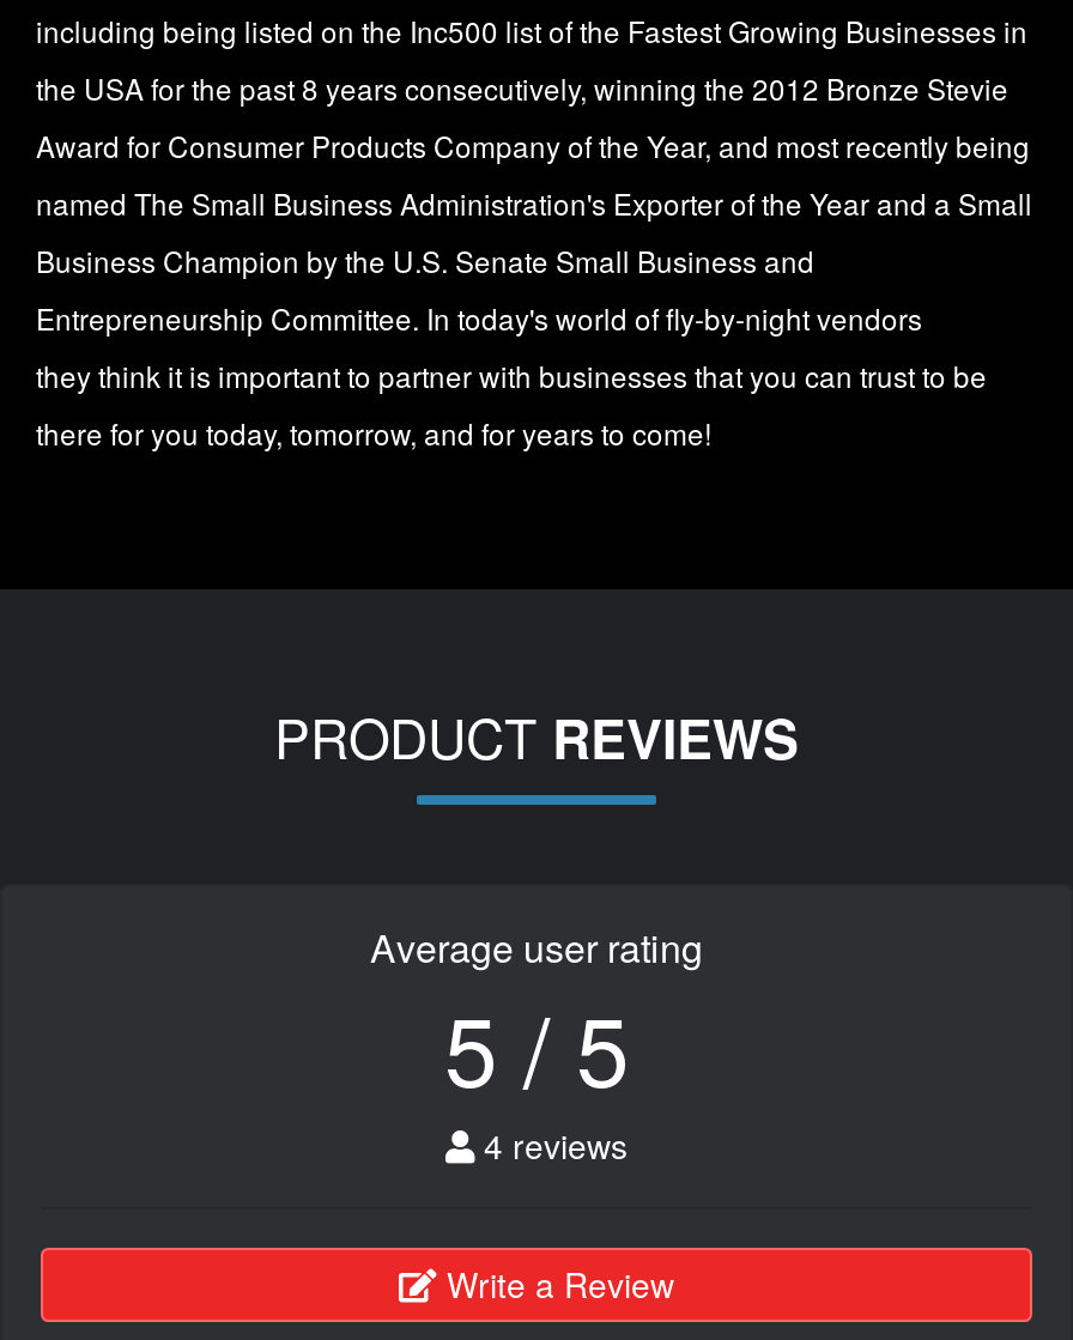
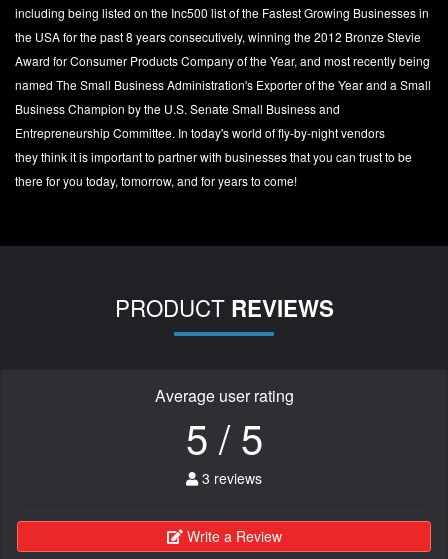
- 4 reviews
+ 3 reviews
